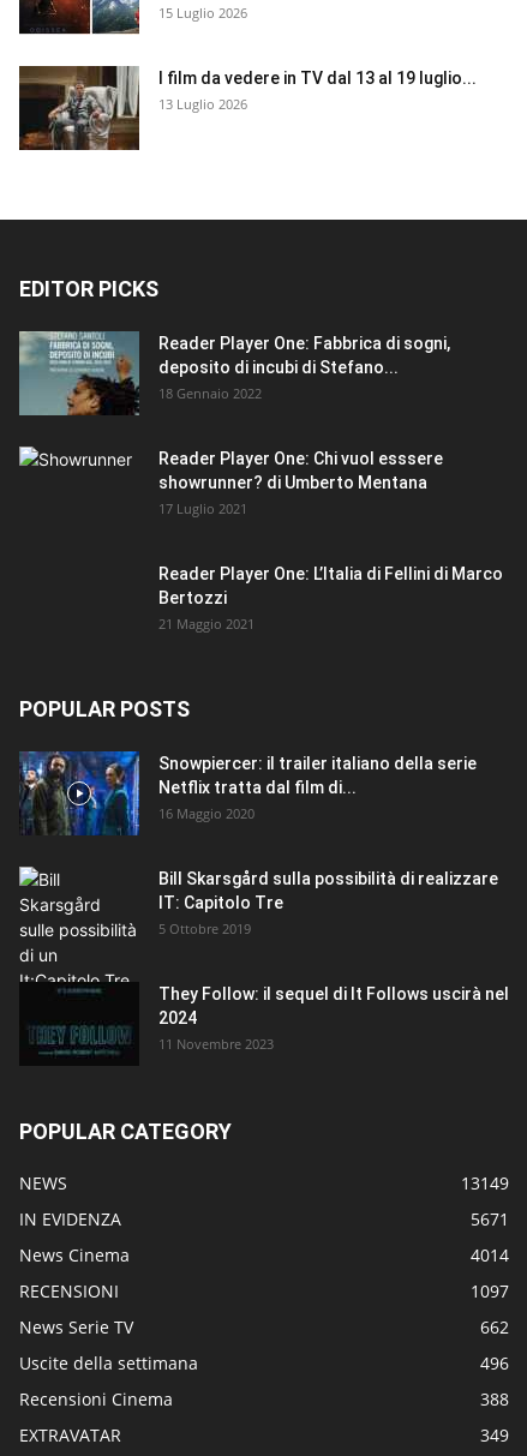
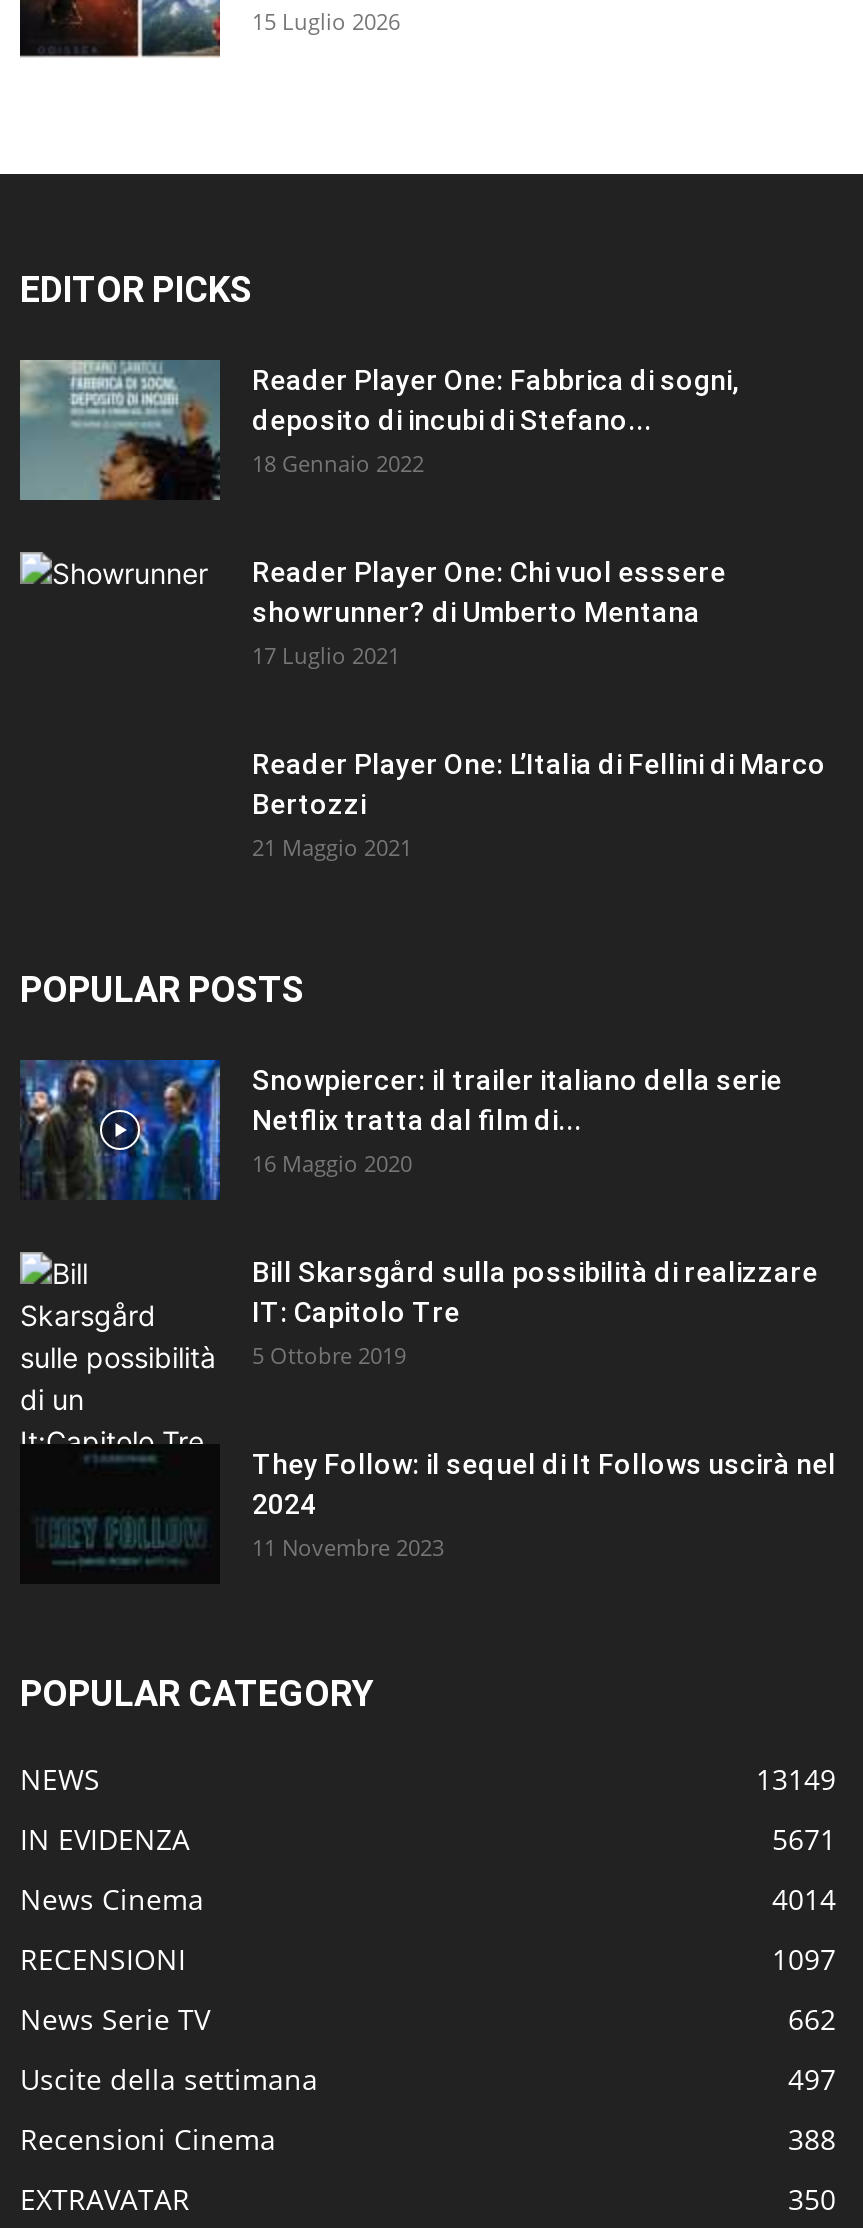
- [image]
- I film da vedere in TV dal 13 al 19 luglio...
- 13 Luglio 2026

- 496
+ 497

- 349
+ 350
